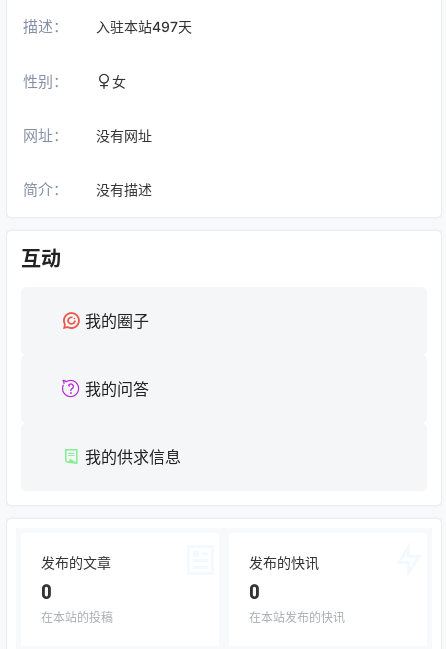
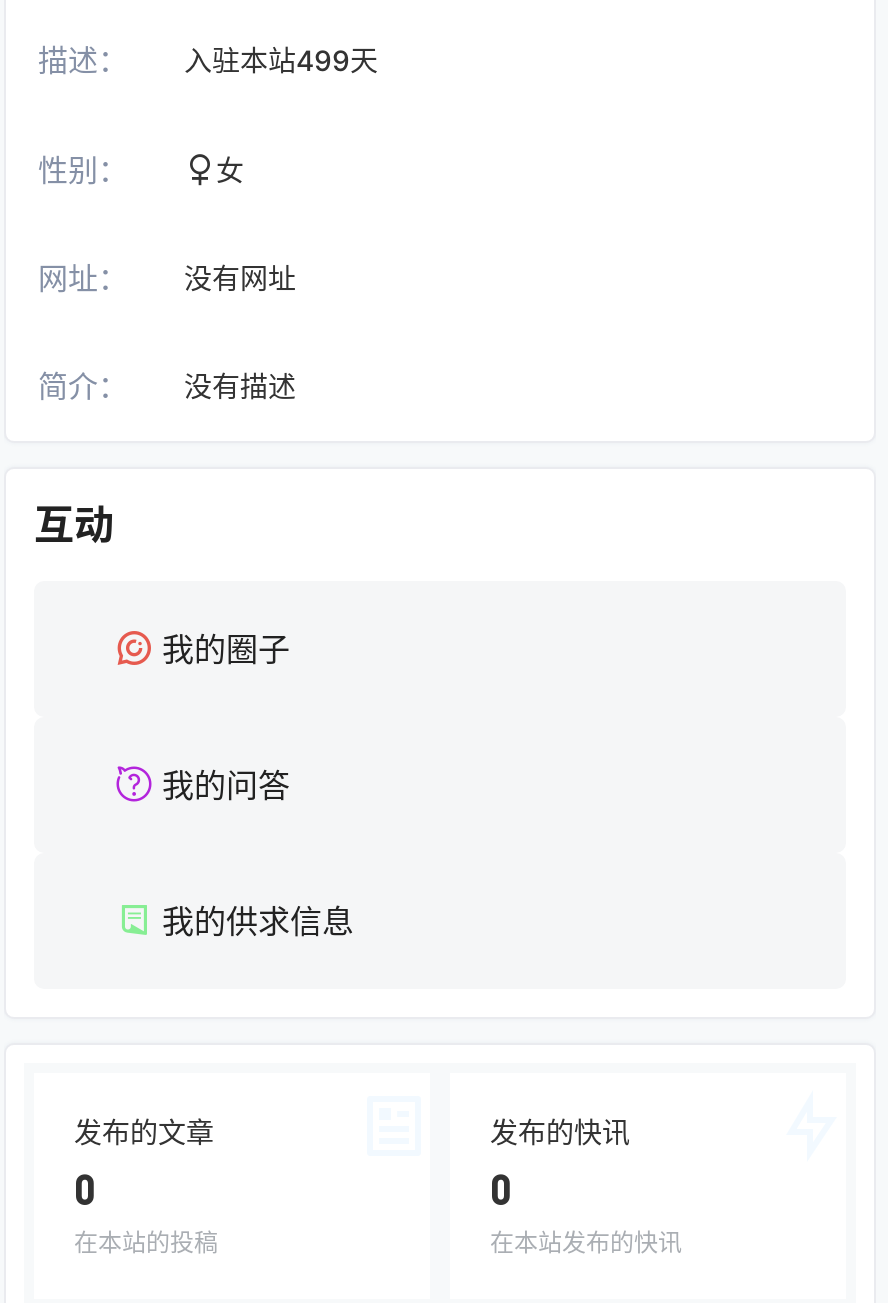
- 描述： 入驻本站497天
+ 描述： 入驻本站499天
